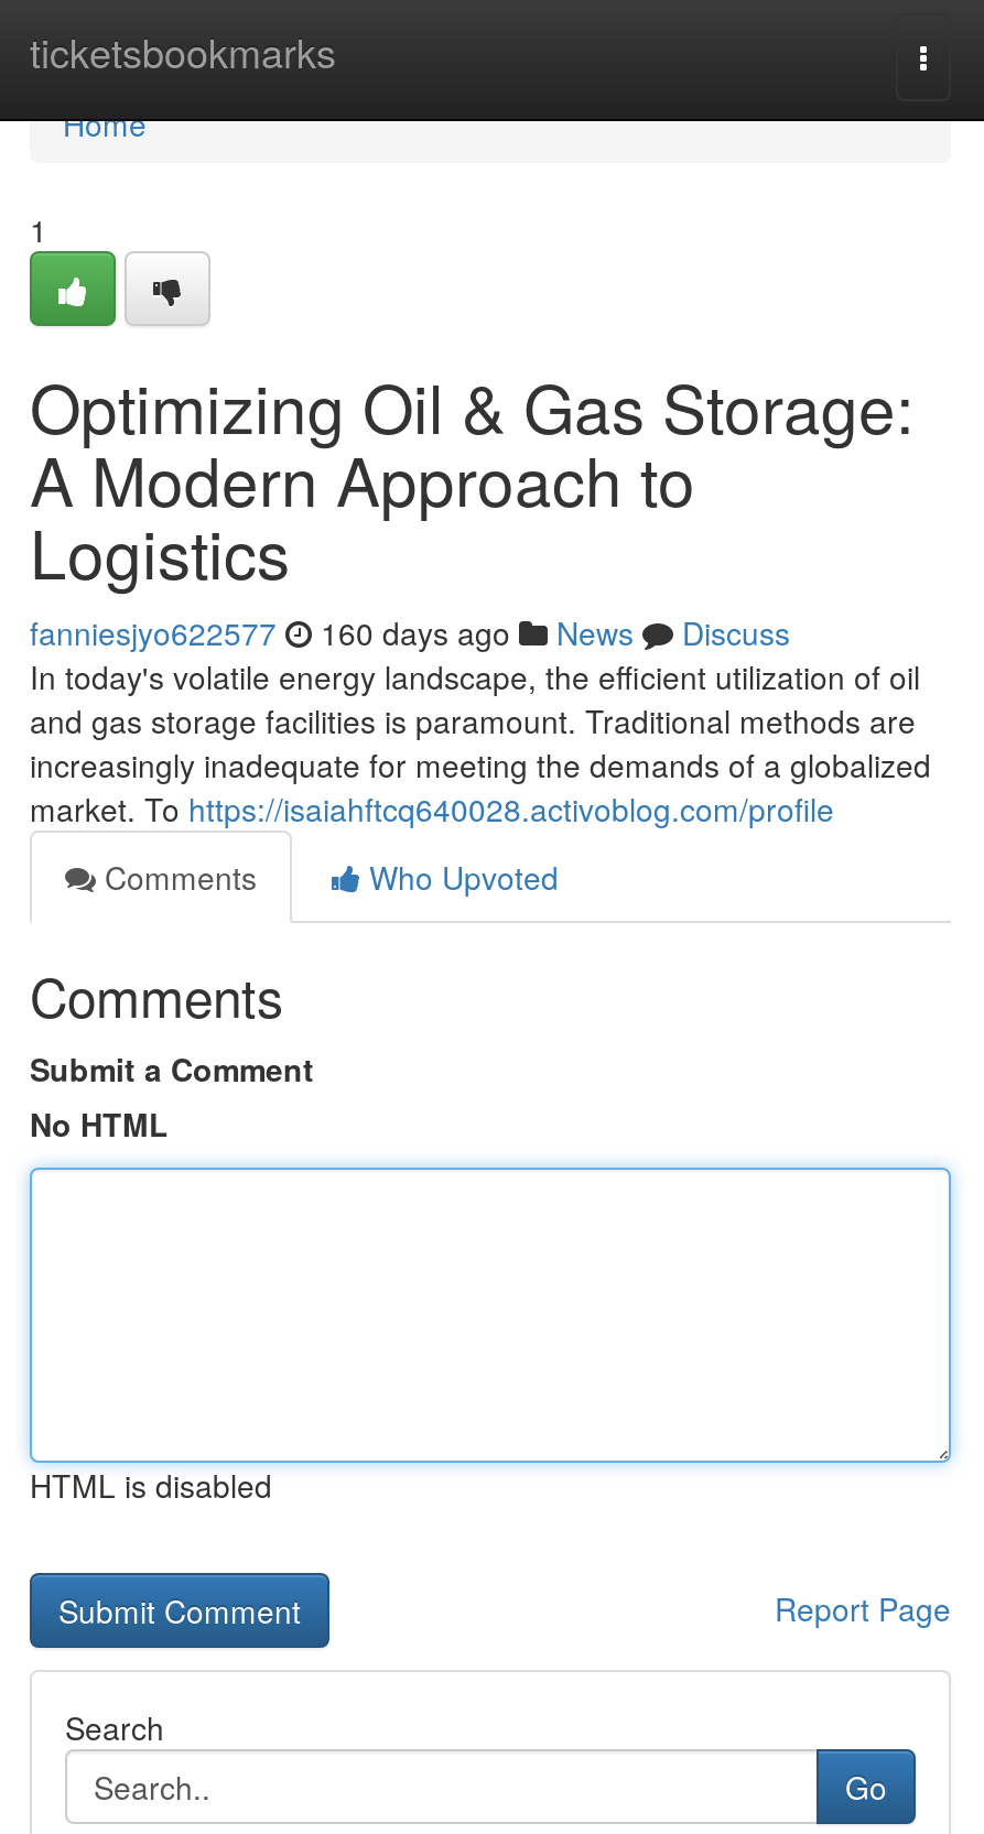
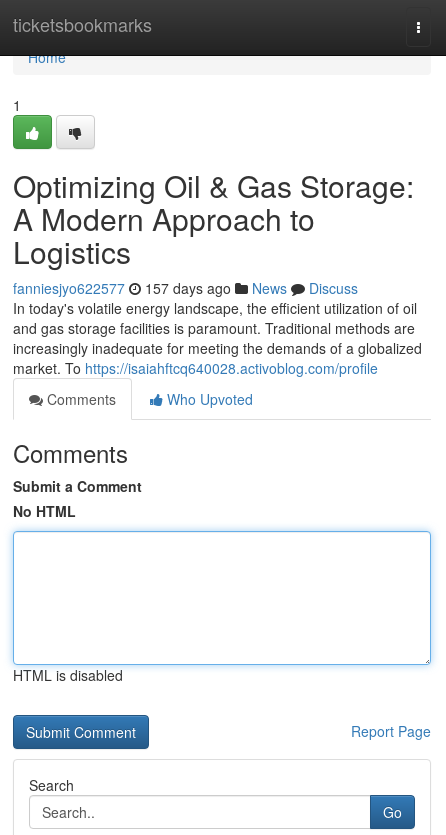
- fanniesjyo622577 160 days ago News Discuss
+ fanniesjyo622577 157 days ago News Discuss
